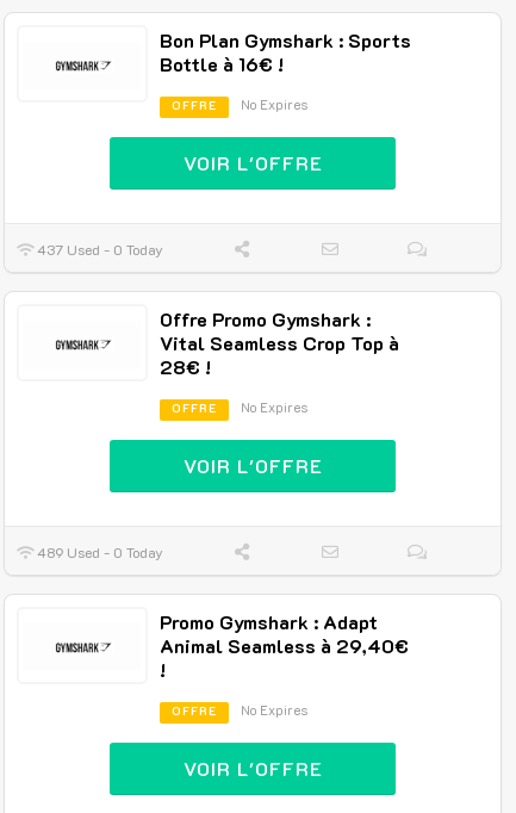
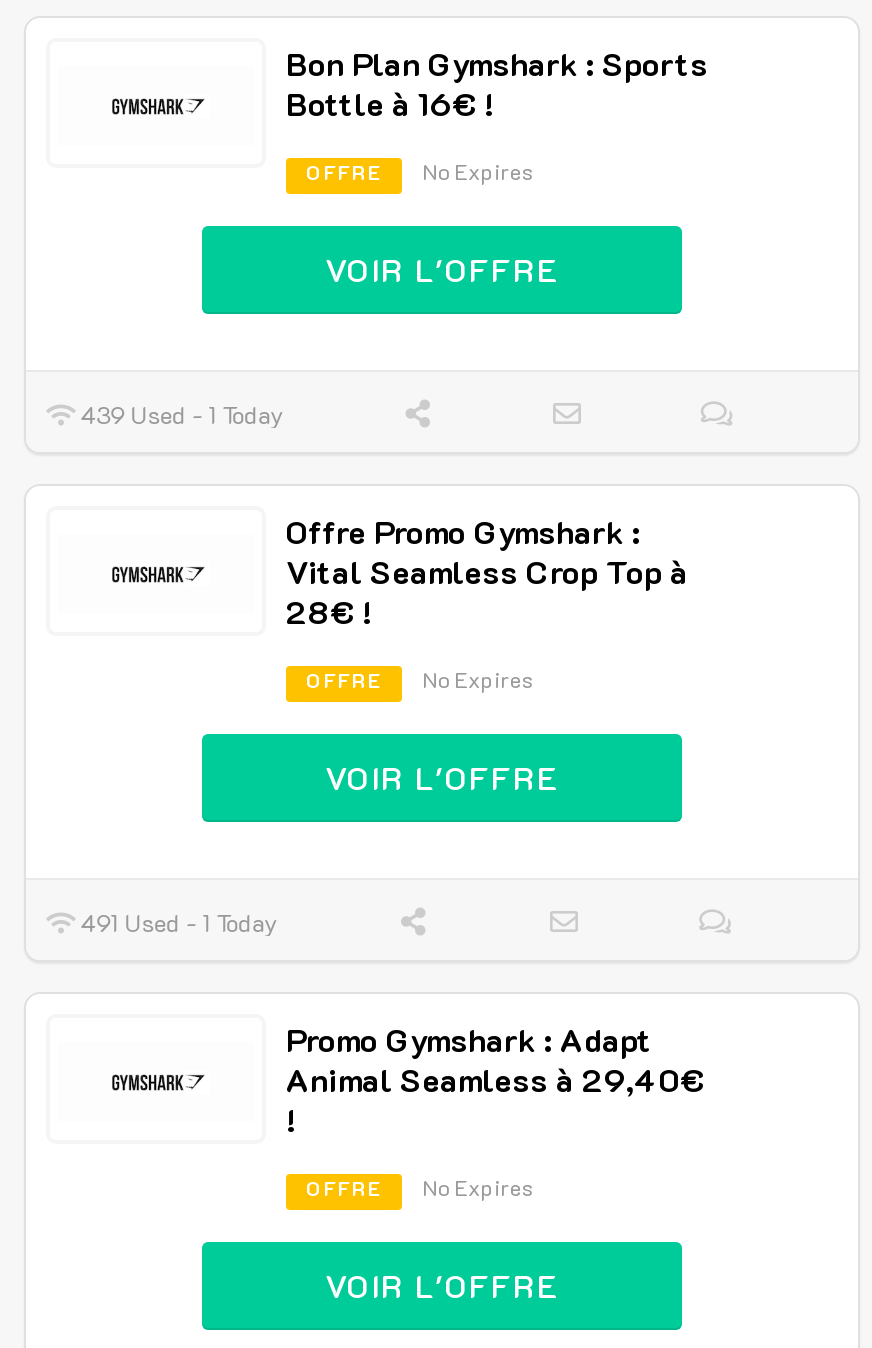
- 437 Used - 0 Today
+ 439 Used - 1 Today

- 489 Used - 0 Today
+ 491 Used - 1 Today
